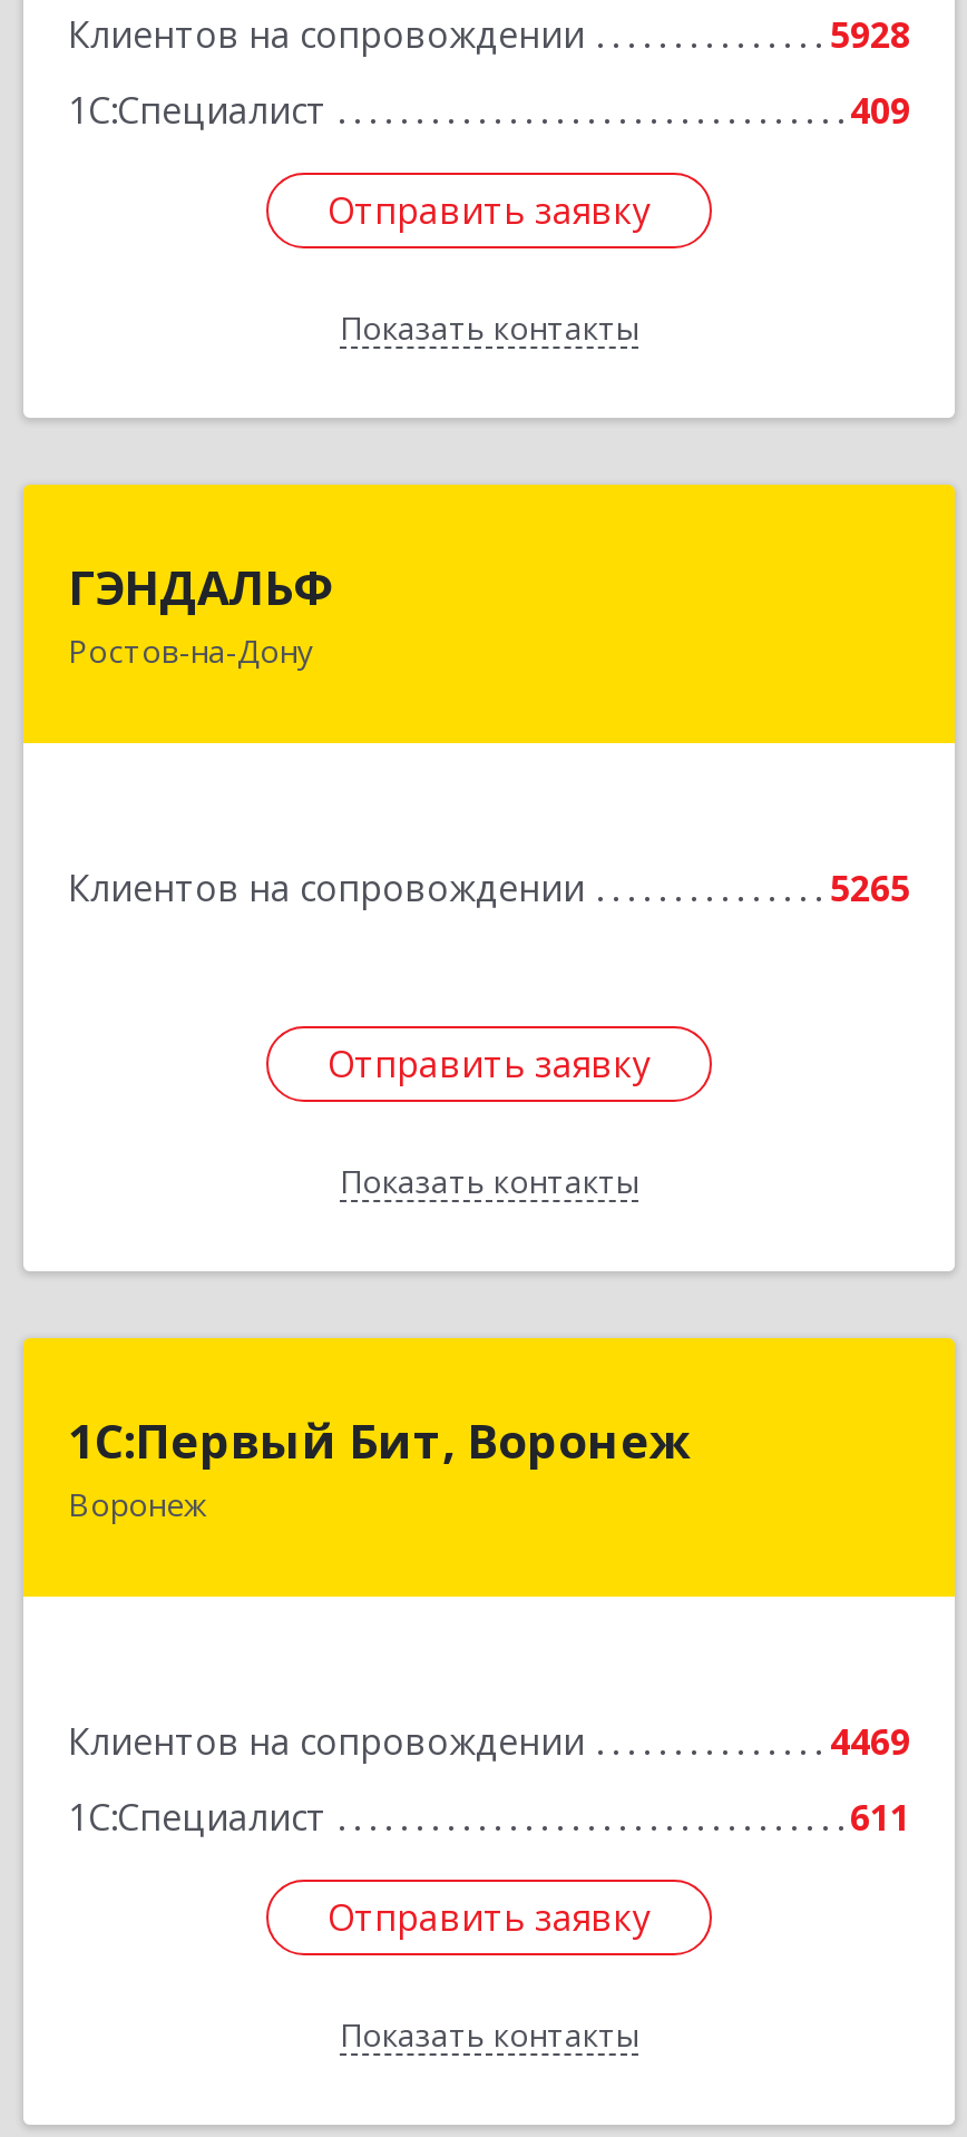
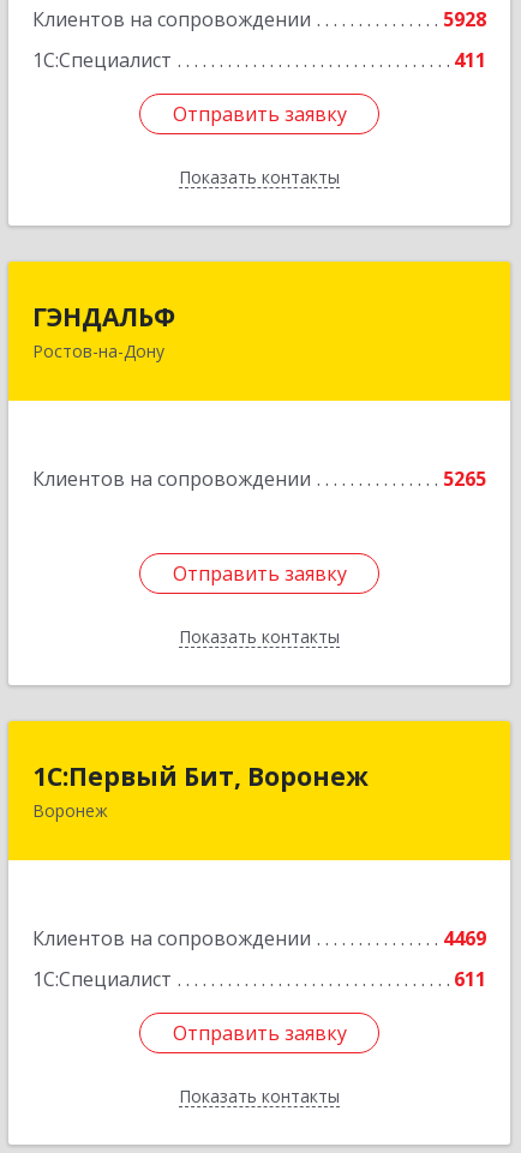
- 409
+ 411
